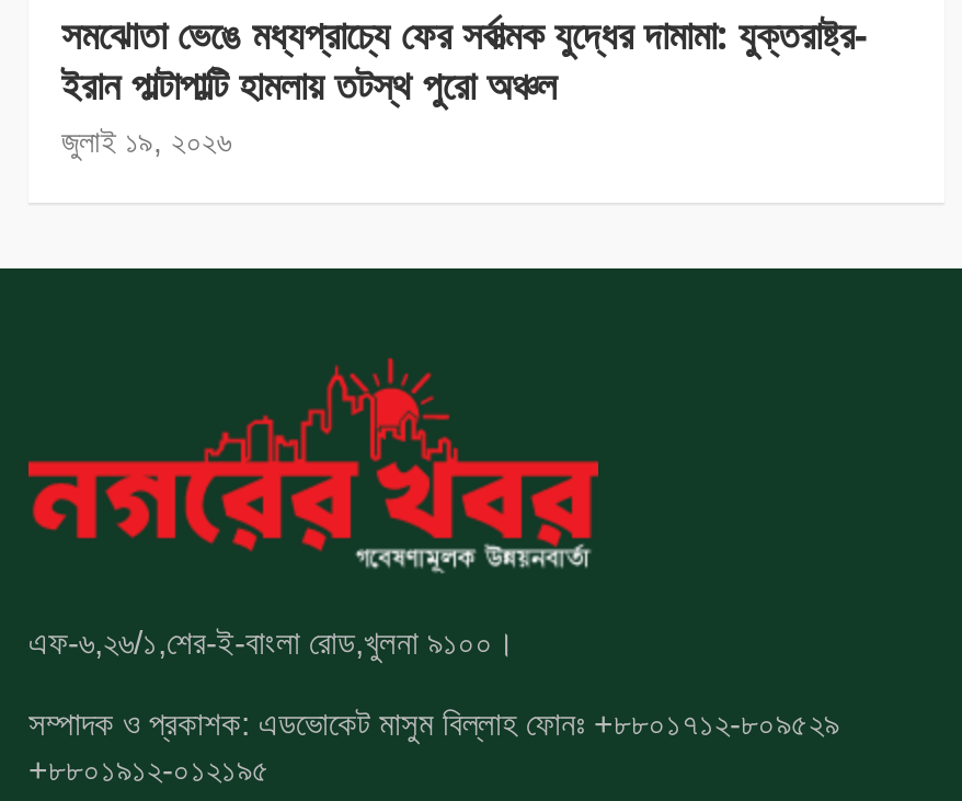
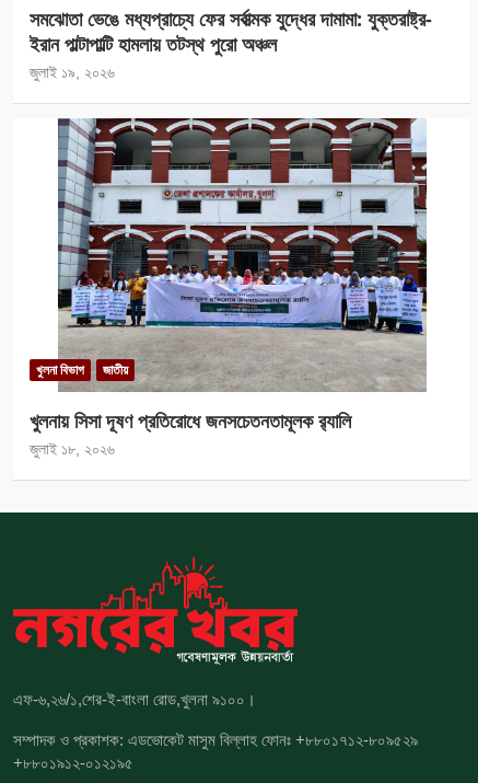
+ [image]
+ খুলনা বিভাগ
+ জাতীয়
+ খুলনায় সিসা দূষণ প্রতিরোধে জনসচেতনতামূলক র‍্যালি
+ জুলাই ১৮, ২০২৬
